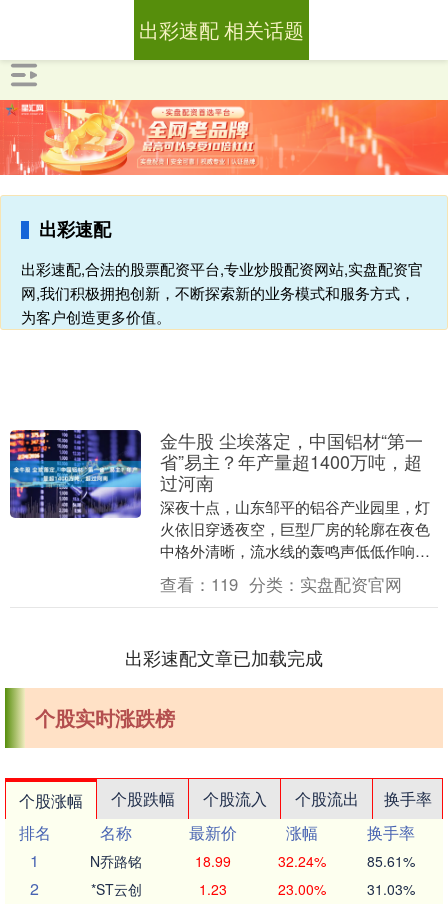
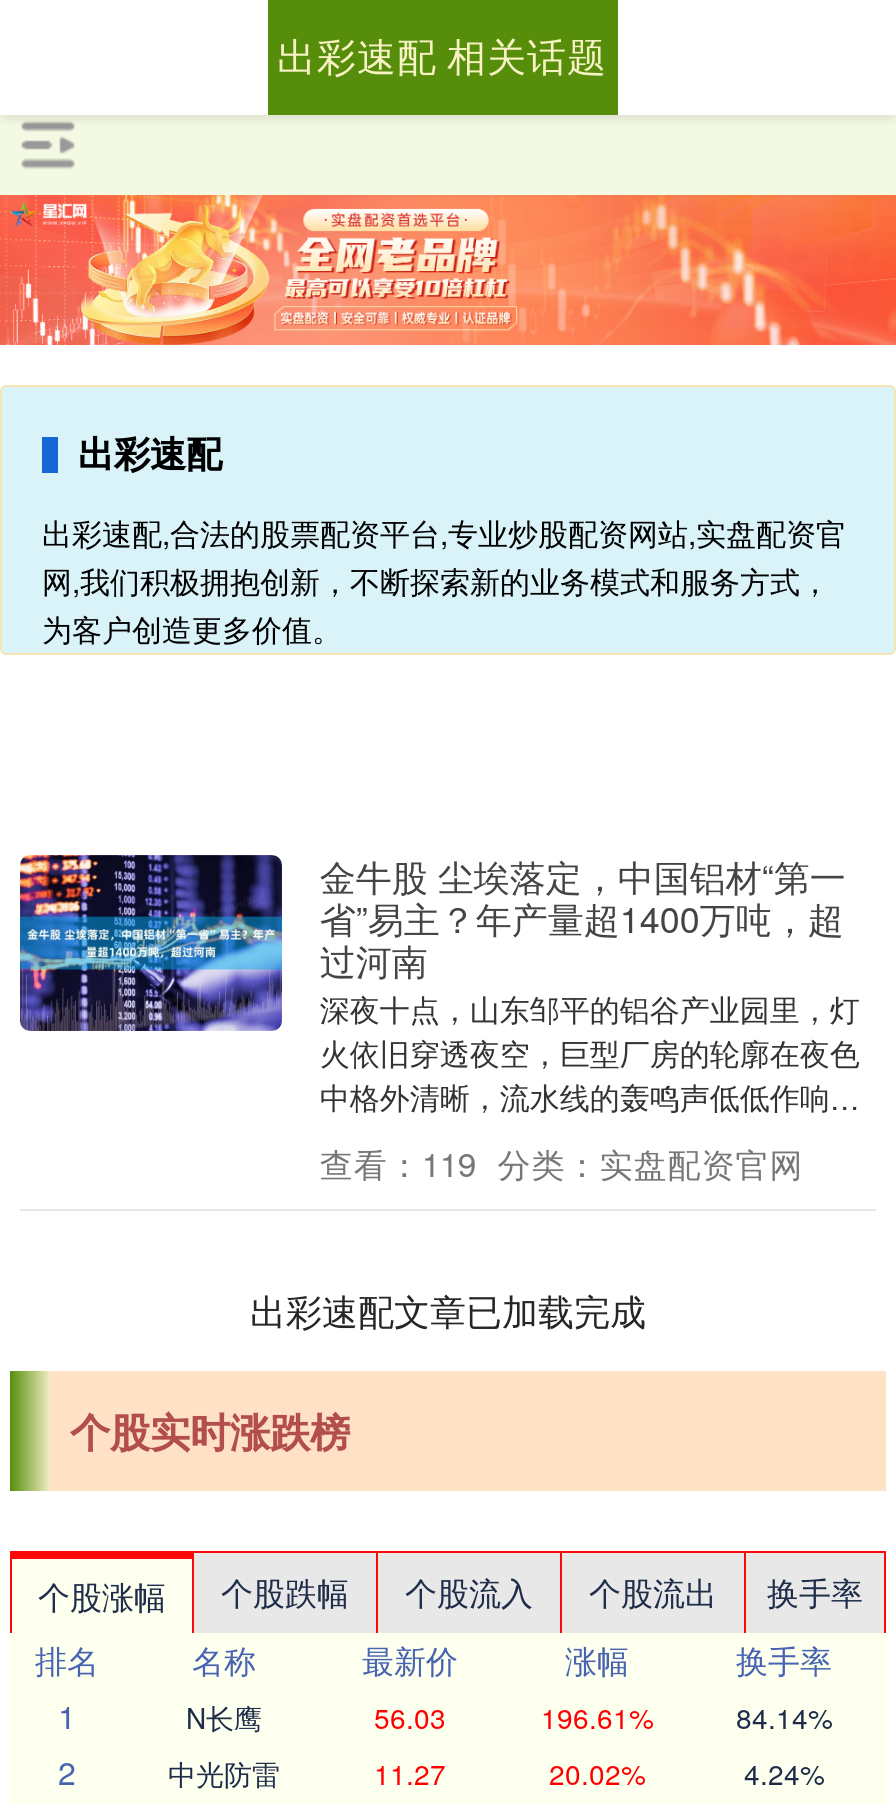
- N乔路铭
- 18.99
- 32.24%
- 85.61%
+ N长鹰
+ 56.03
+ 196.61%
+ 84.14%

- *ST云创
- 1.23
- 23.00%
- 31.03%
+ 中光防雷
+ 11.27
+ 20.02%
+ 4.24%
